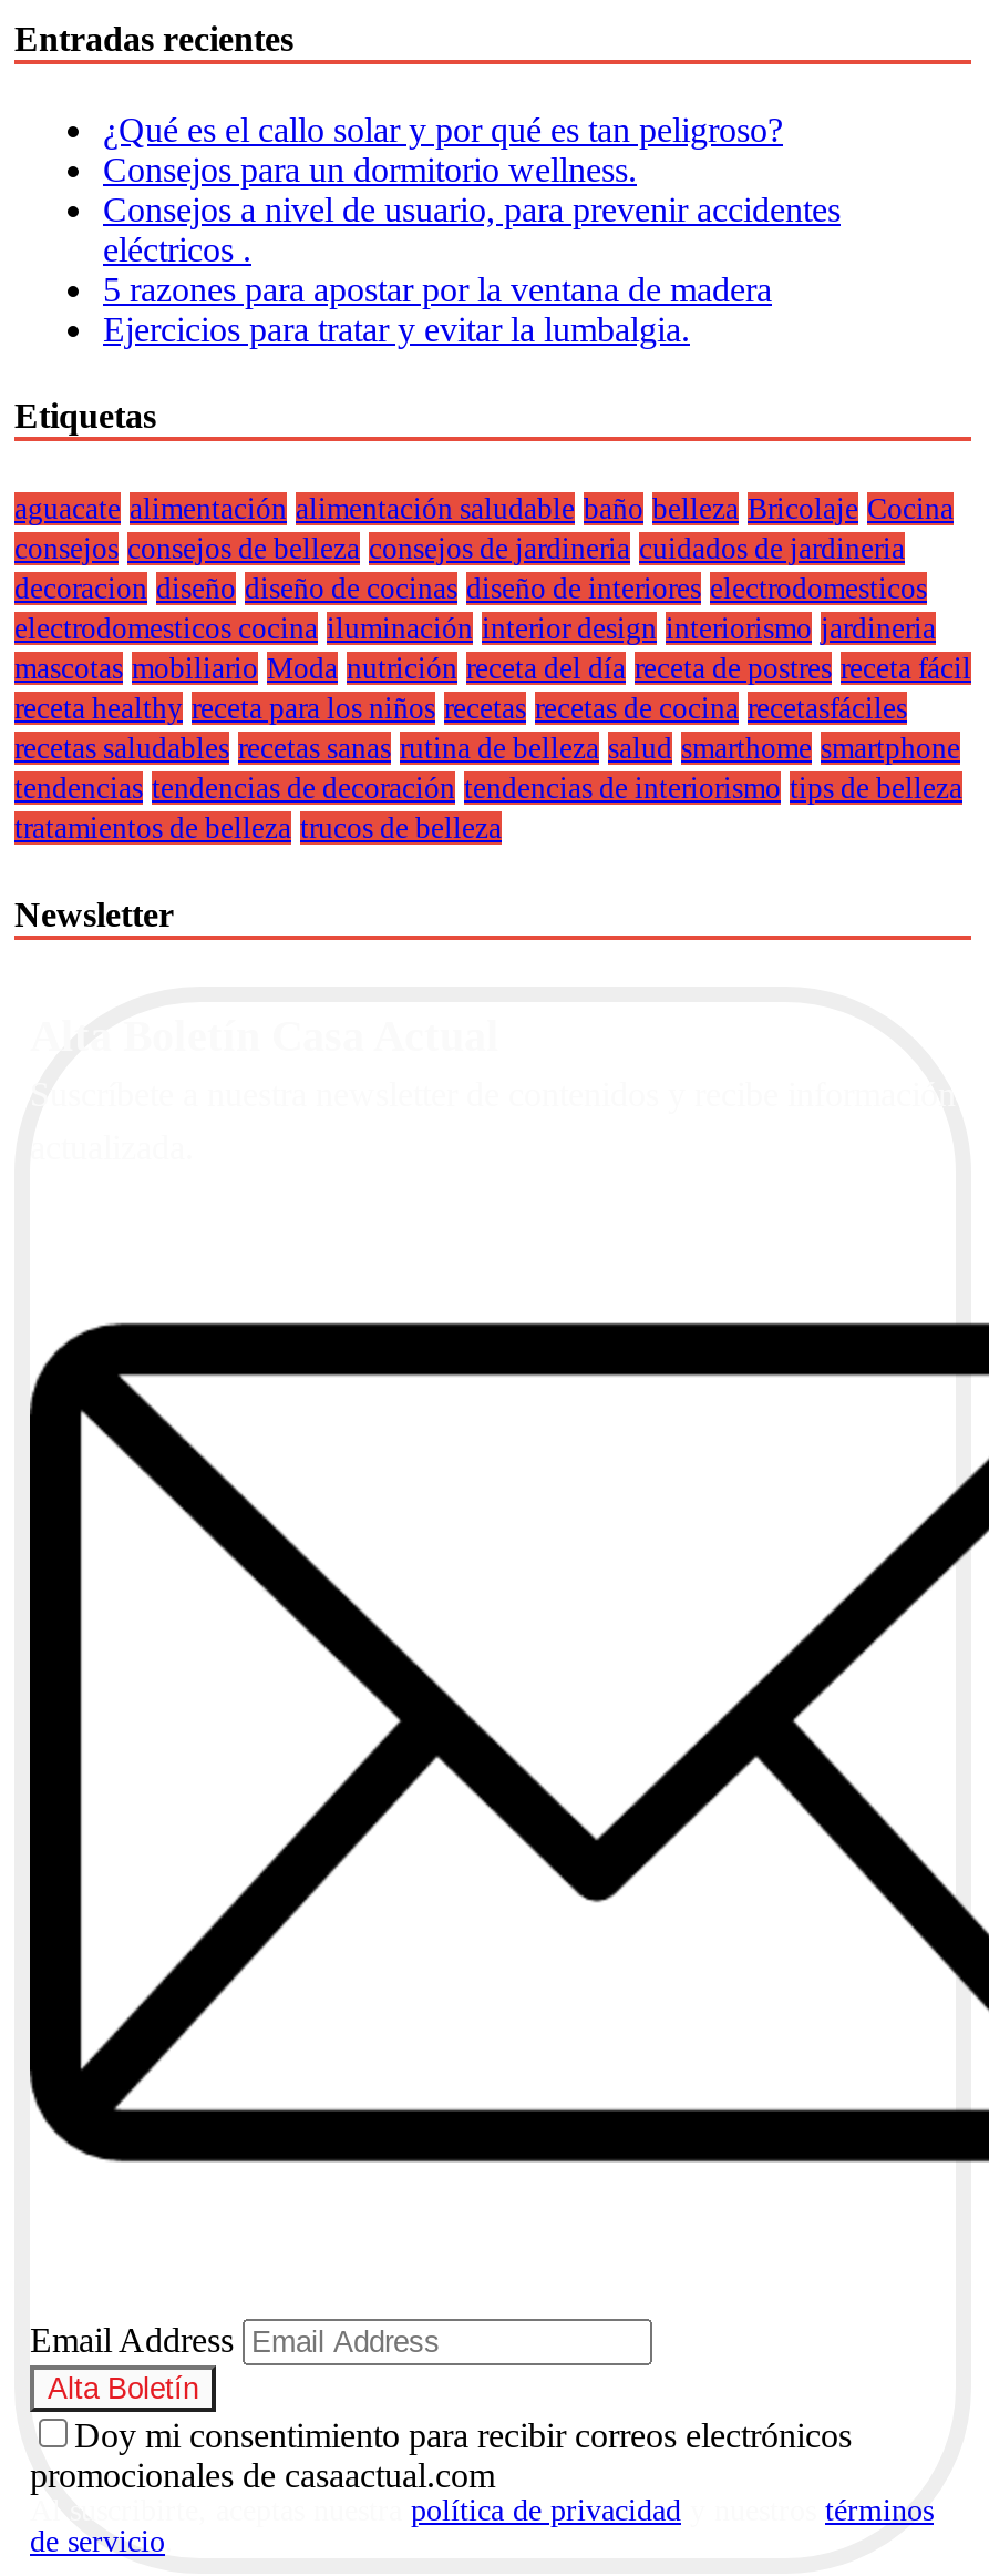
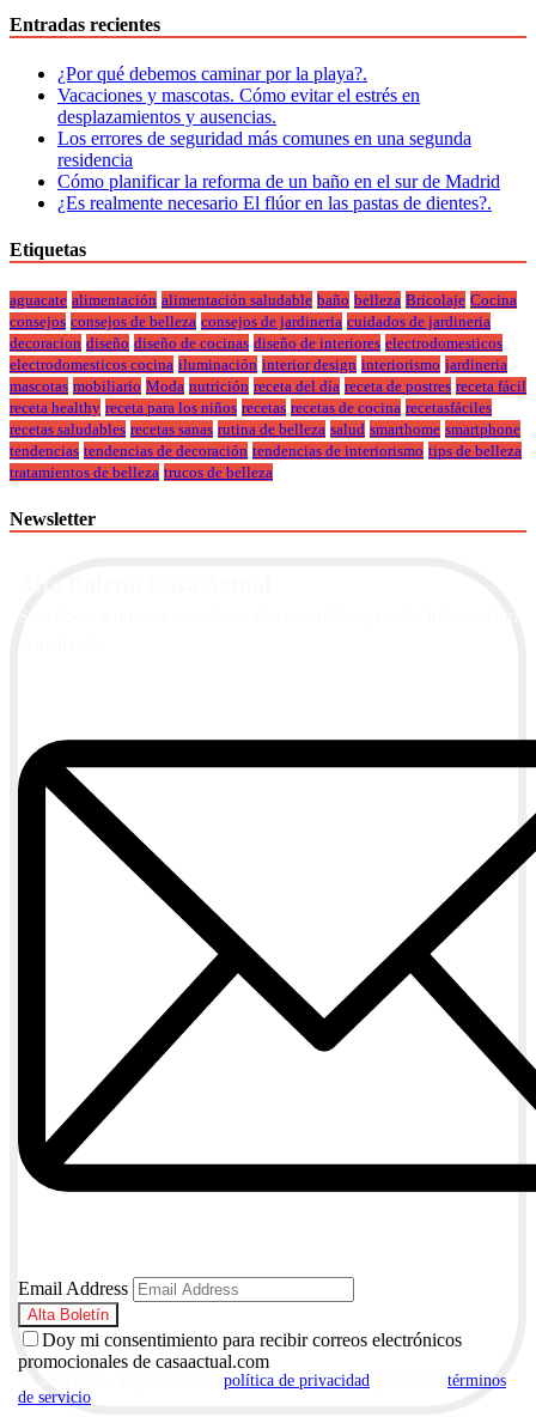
- ¿Qué es el callo solar y por qué es tan peligroso?
- Consejos para un dormitorio wellness.
- Consejos a nivel de usuario, para prevenir accidentes
- eléctricos .
- 5 razones para apostar por la ventana de madera
- Ejercicios para tratar y evitar la lumbalgia.
+ ¿Por qué debemos caminar por la playa?.
+ Vacaciones y mascotas. Cómo evitar el estrés en
+ desplazamientos y ausencias.
+ Los errores de seguridad más comunes en una segunda
+ residencia
+ Cómo planificar la reforma de un baño en el sur de Madrid
+ ¿Es realmente necesario El flúor en las pastas de dientes?.
